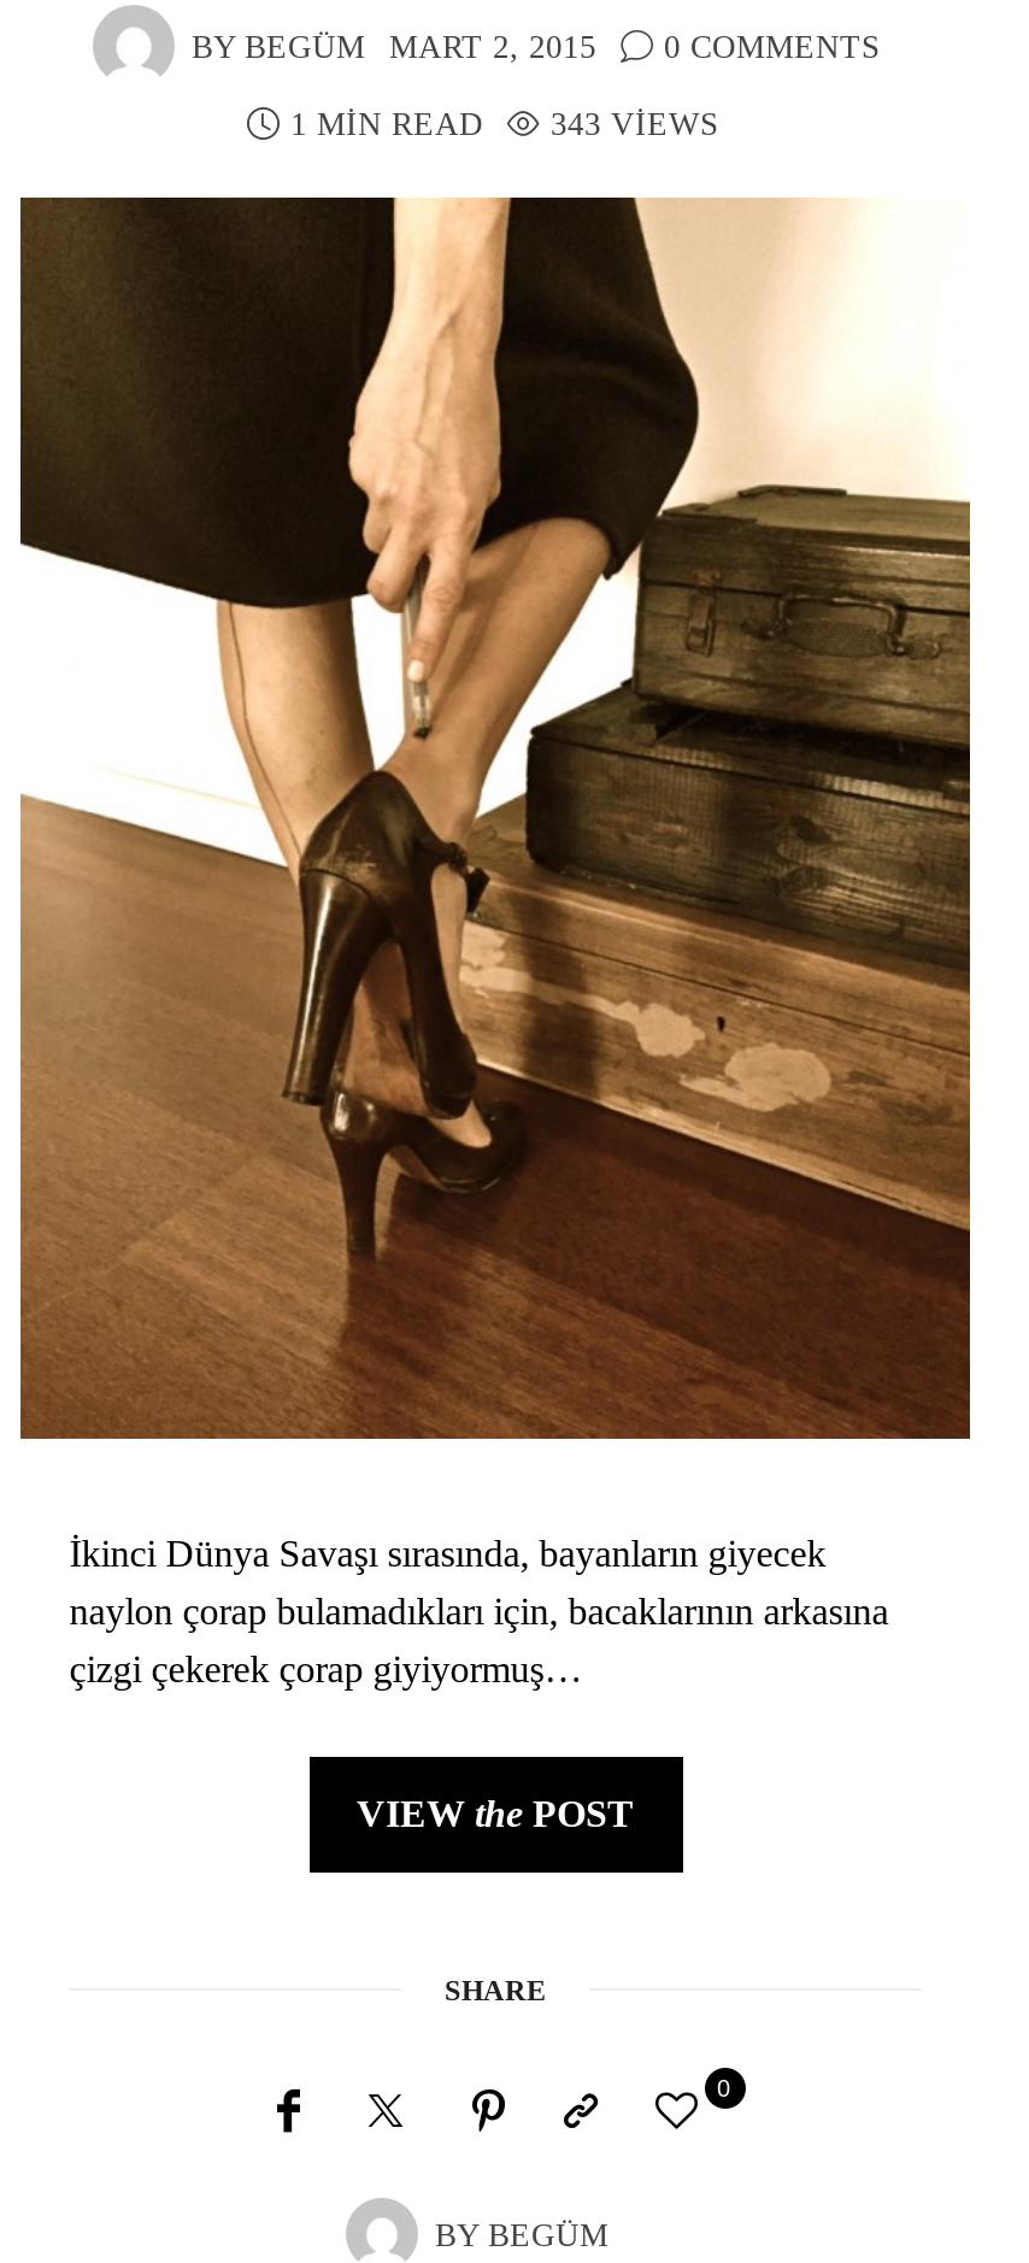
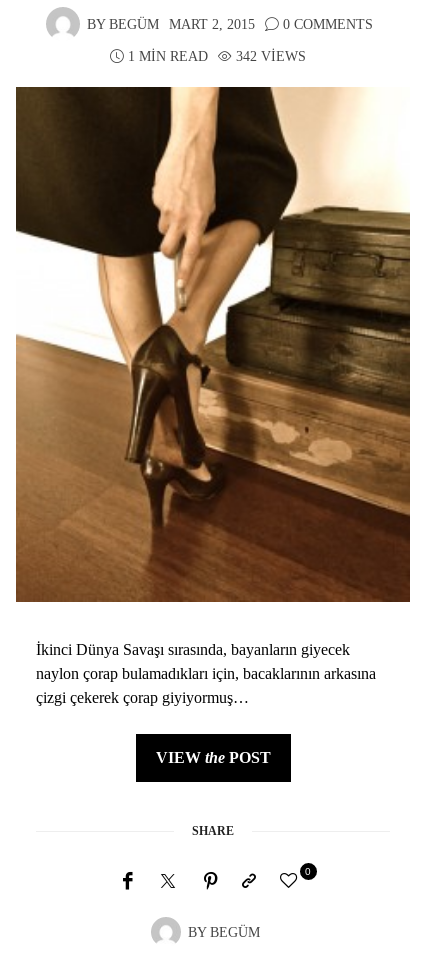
- 1 MIN READ 343 VIEWS
+ 1 MIN READ 342 VIEWS
